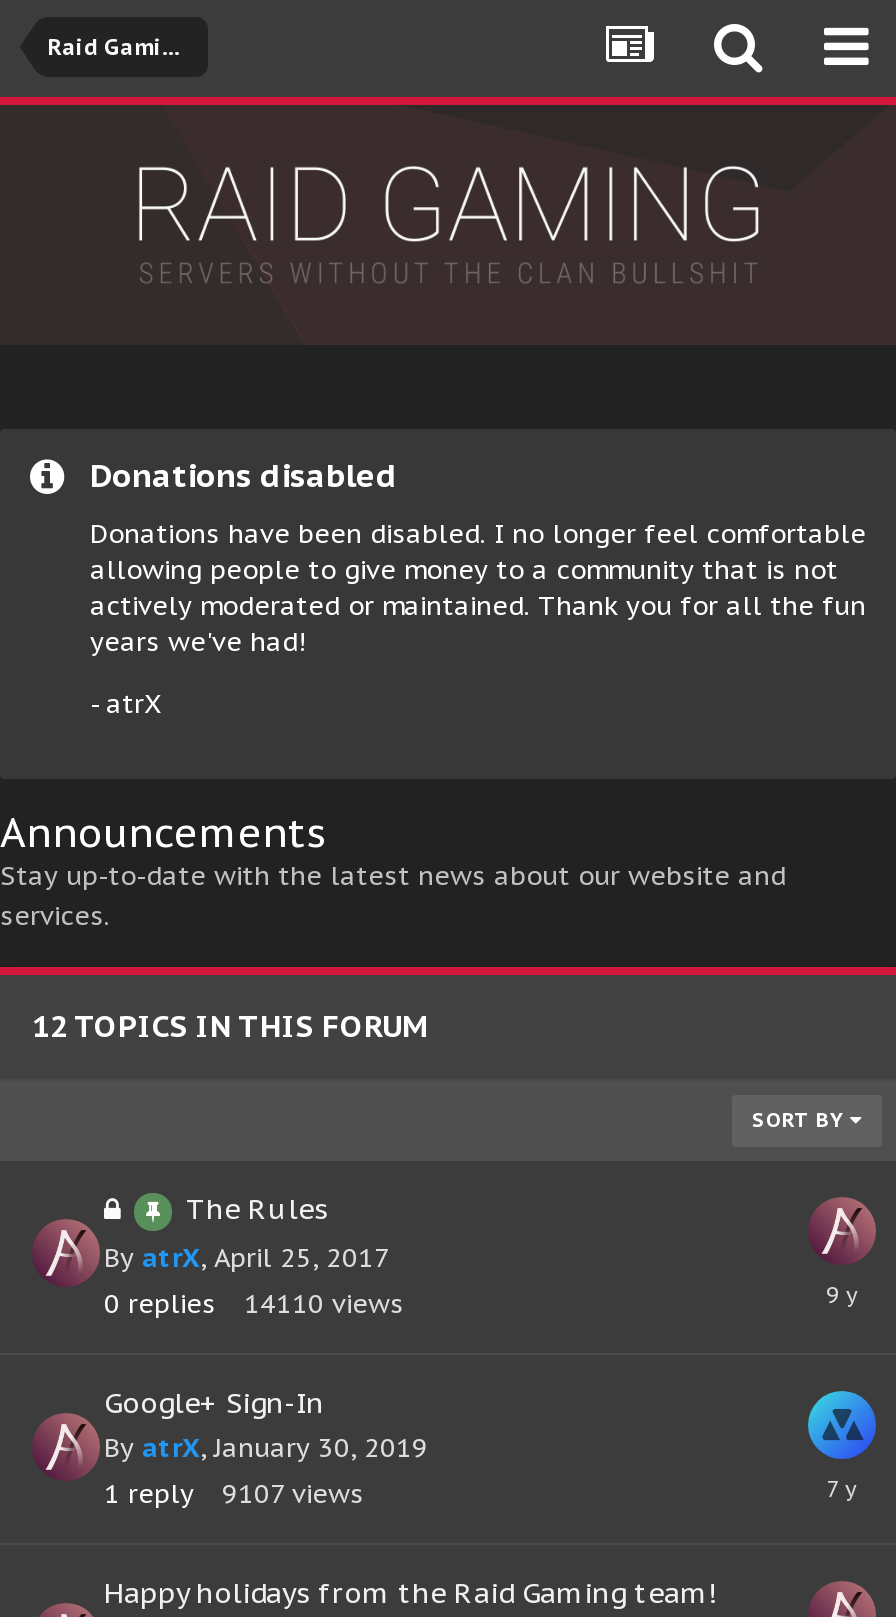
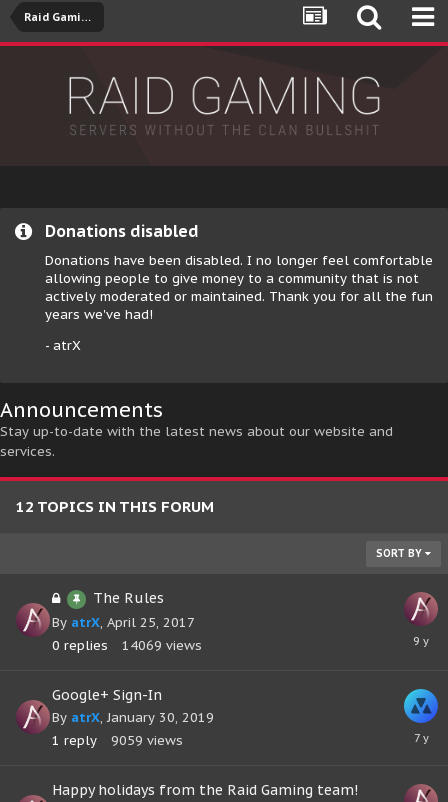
- 0 replies 14110 views
+ 0 replies 14069 views

- 1 reply 9107 views
+ 1 reply 9059 views
